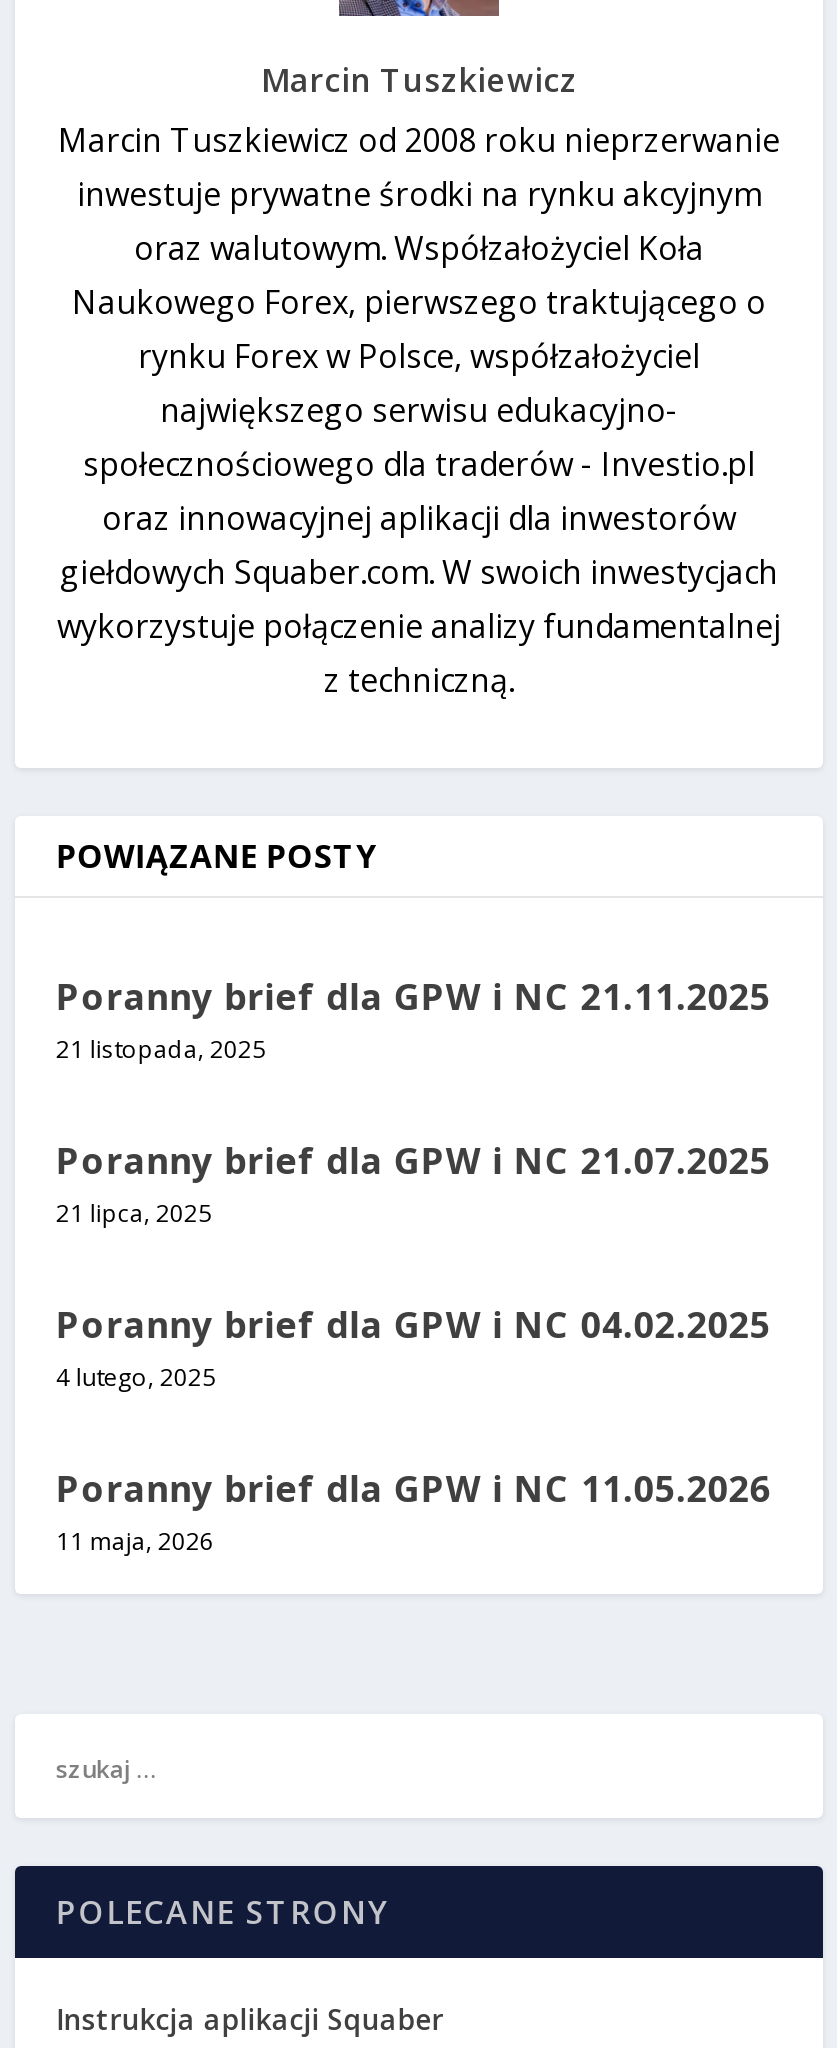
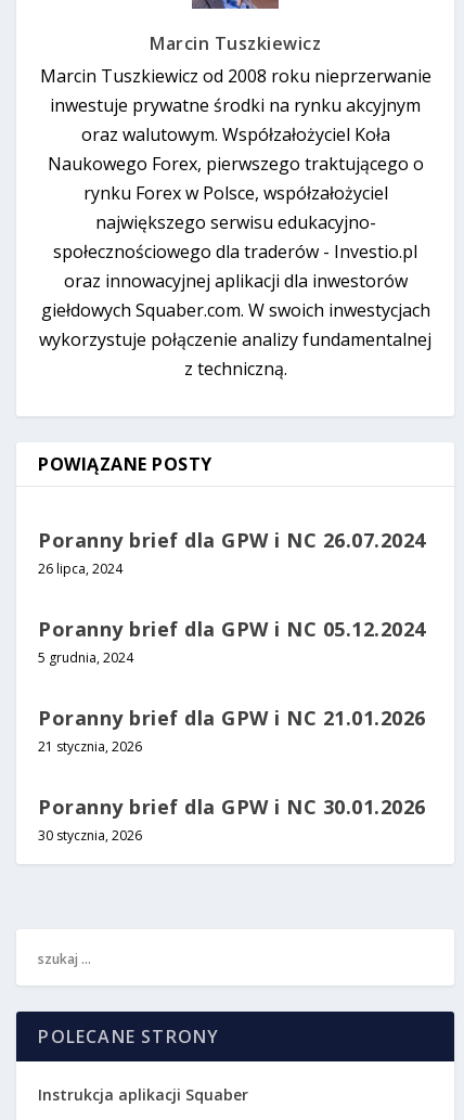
- Poranny brief dla GPW i NC 21.11.2025
- 21 listopada, 2025
+ Poranny brief dla GPW i NC 26.07.2024
+ 26 lipca, 2024

- Poranny brief dla GPW i NC 21.07.2025
- 21 lipca, 2025
+ Poranny brief dla GPW i NC 05.12.2024
+ 5 grudnia, 2024

- Poranny brief dla GPW i NC 04.02.2025
- 4 lutego, 2025
+ Poranny brief dla GPW i NC 21.01.2026
+ 21 stycznia, 2026

- Poranny brief dla GPW i NC 11.05.2026
- 11 maja, 2026
+ Poranny brief dla GPW i NC 30.01.2026
+ 30 stycznia, 2026
